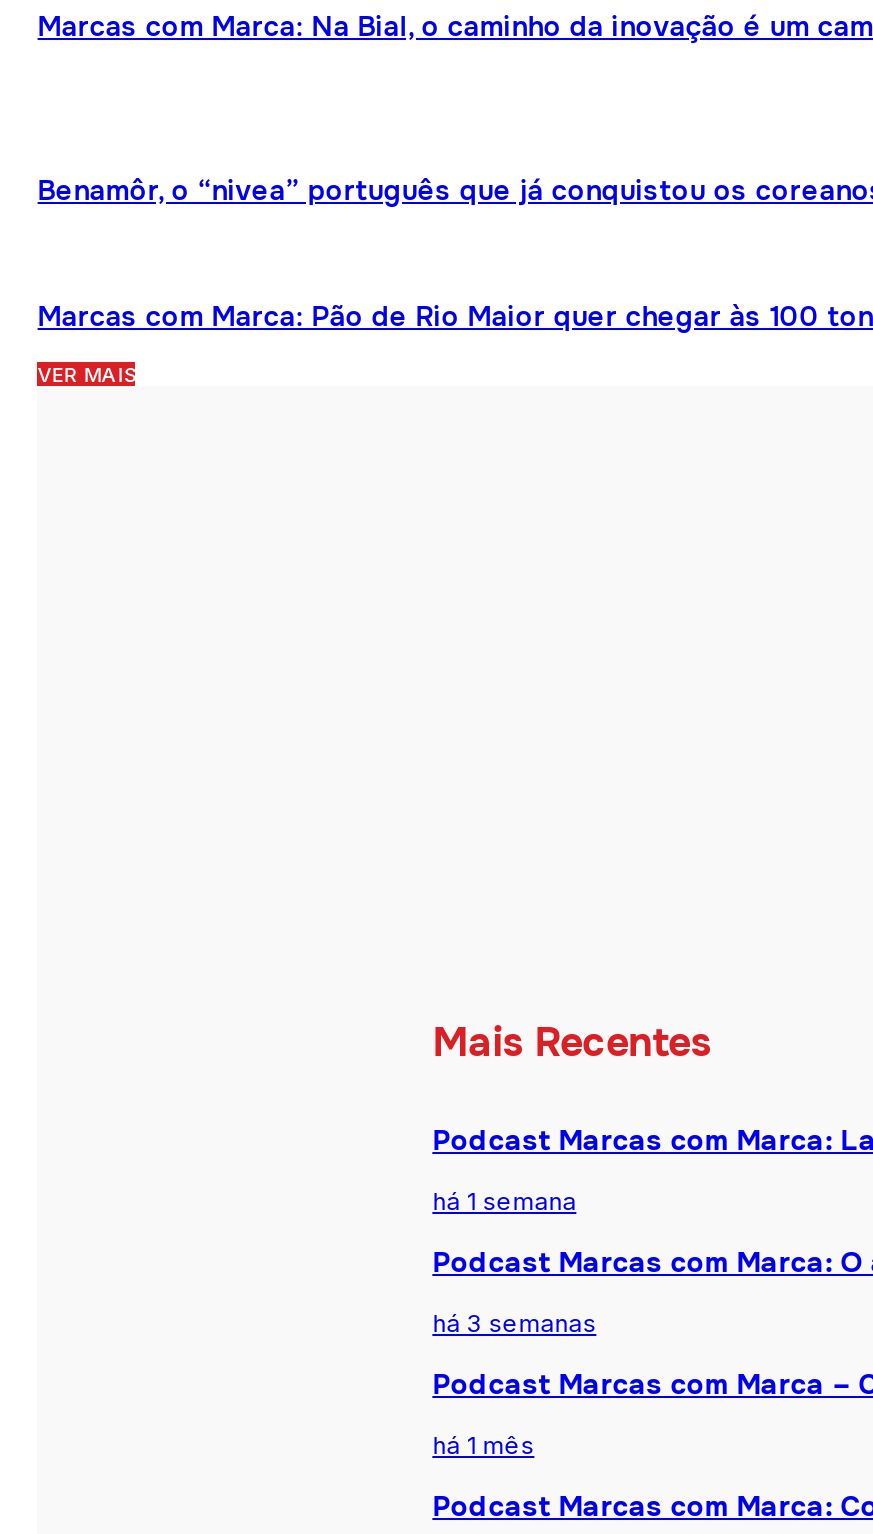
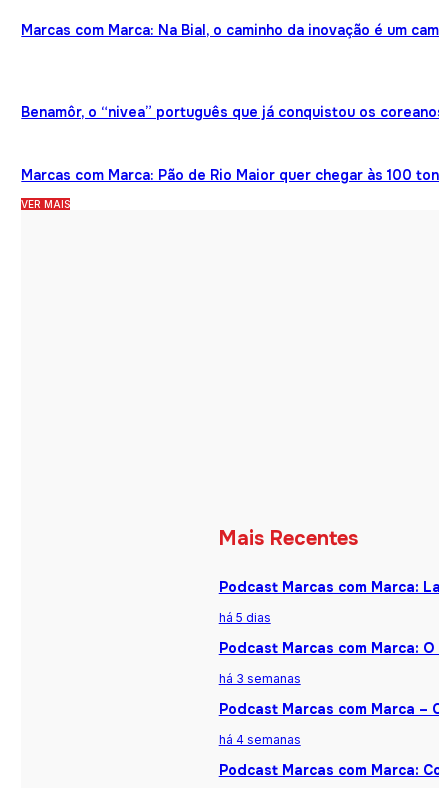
- há 1 semana
+ há 5 dias

- há 1 mês
+ há 4 semanas
